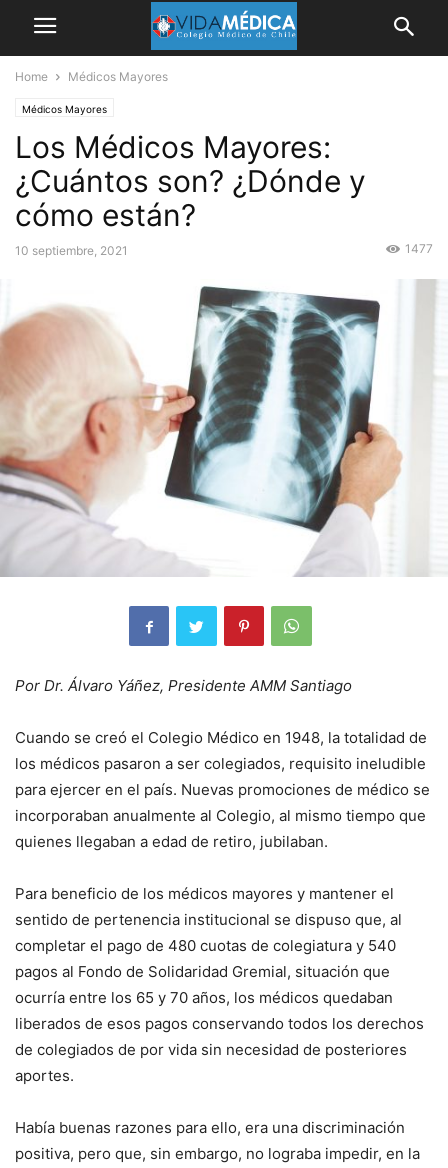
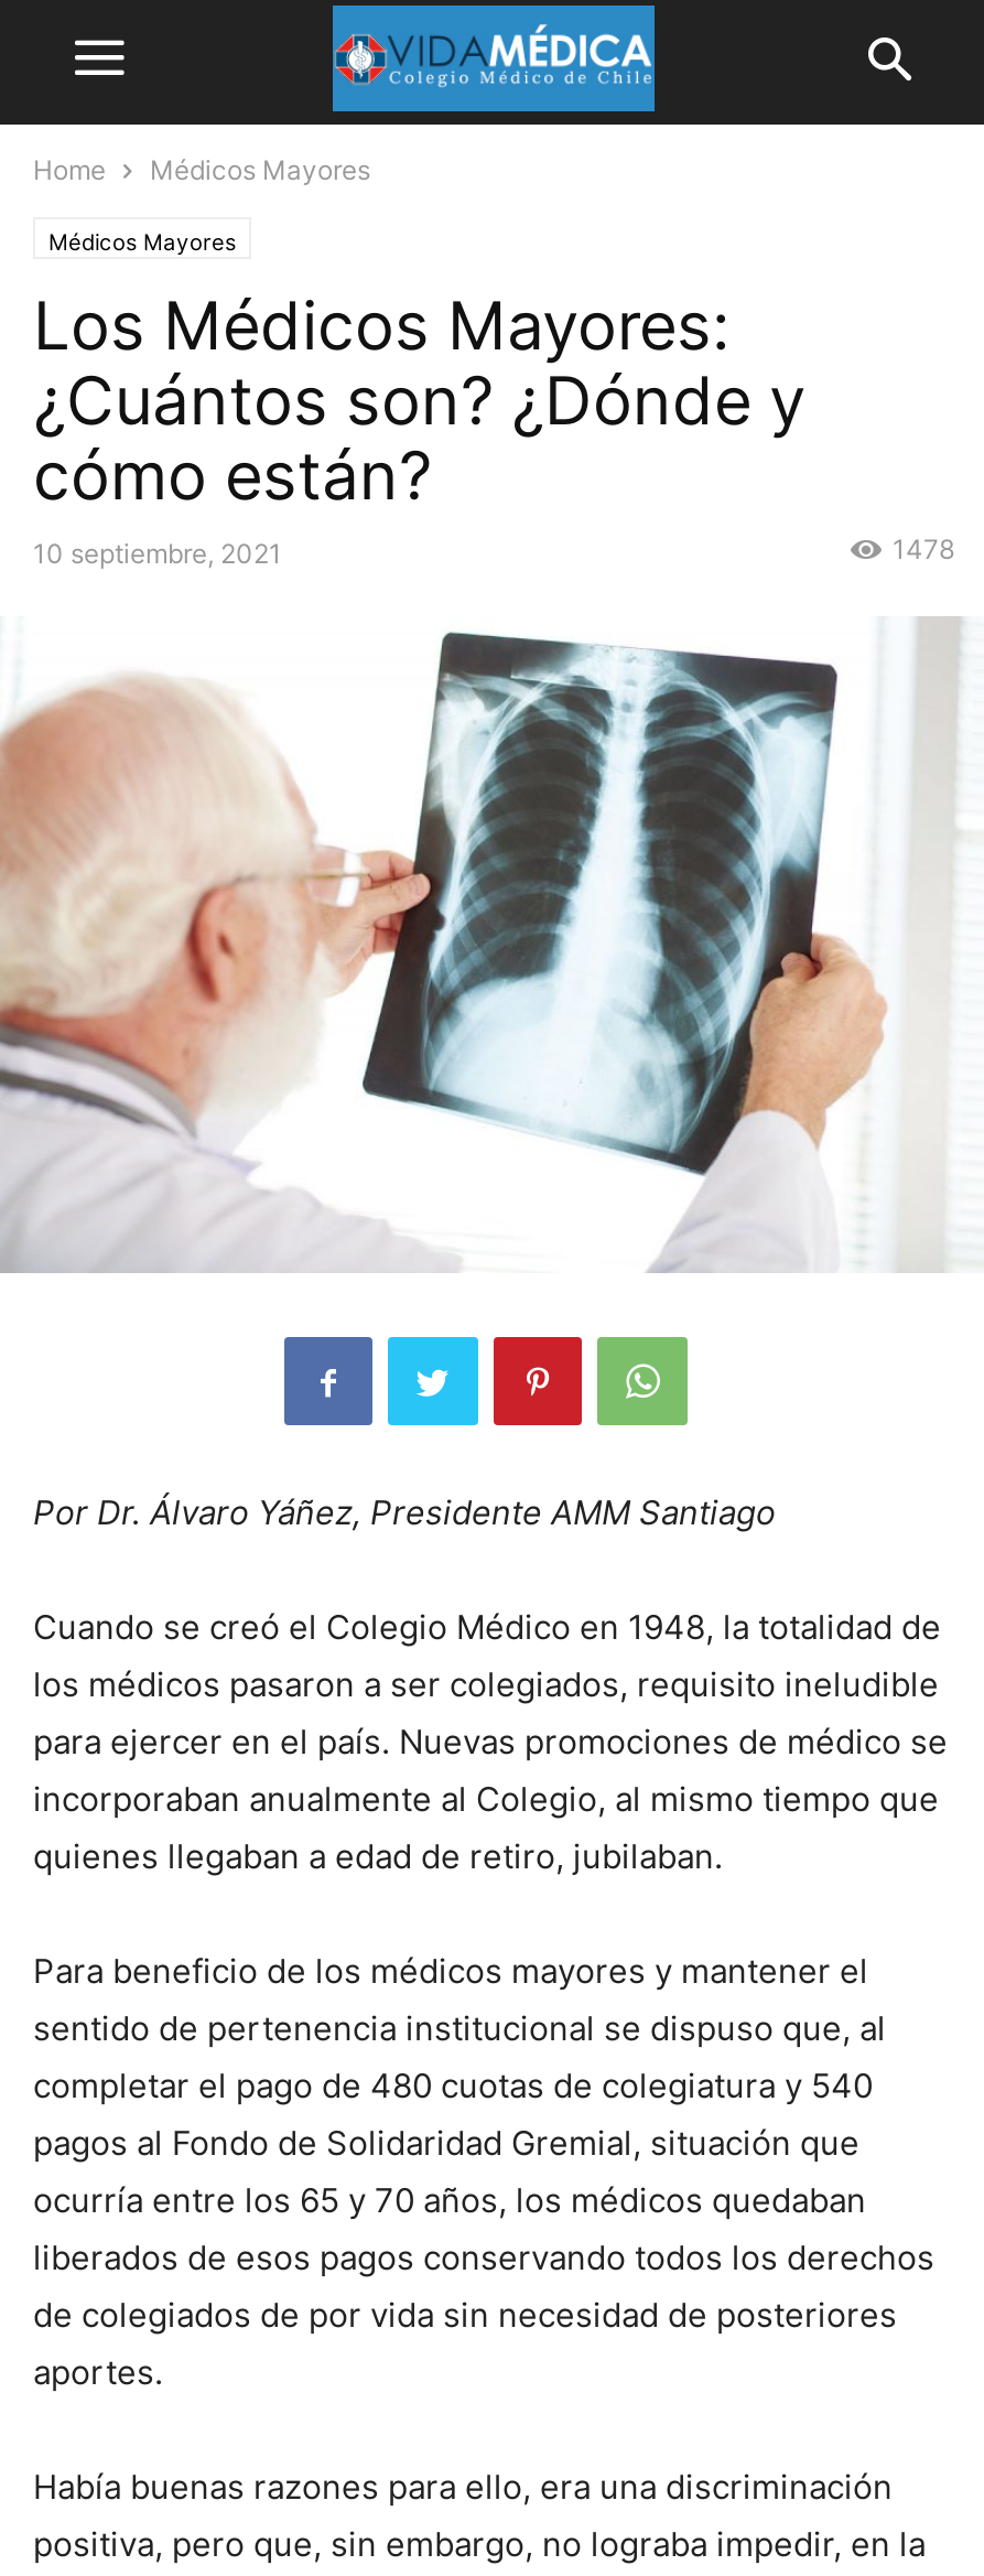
- 1477
+ 1478
